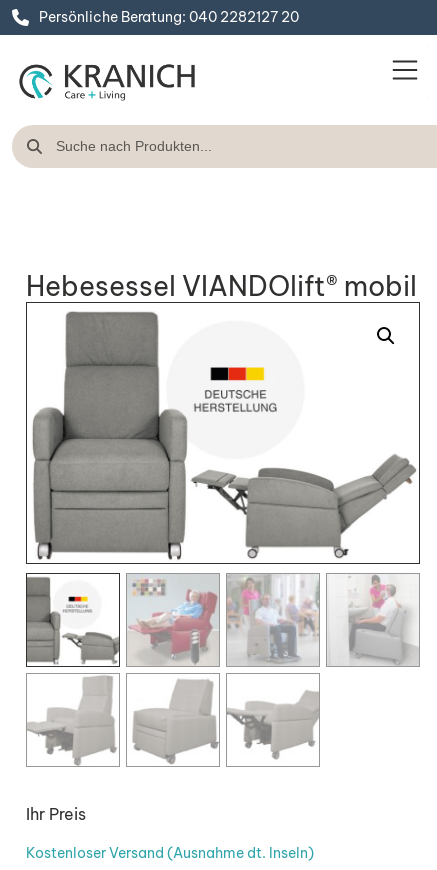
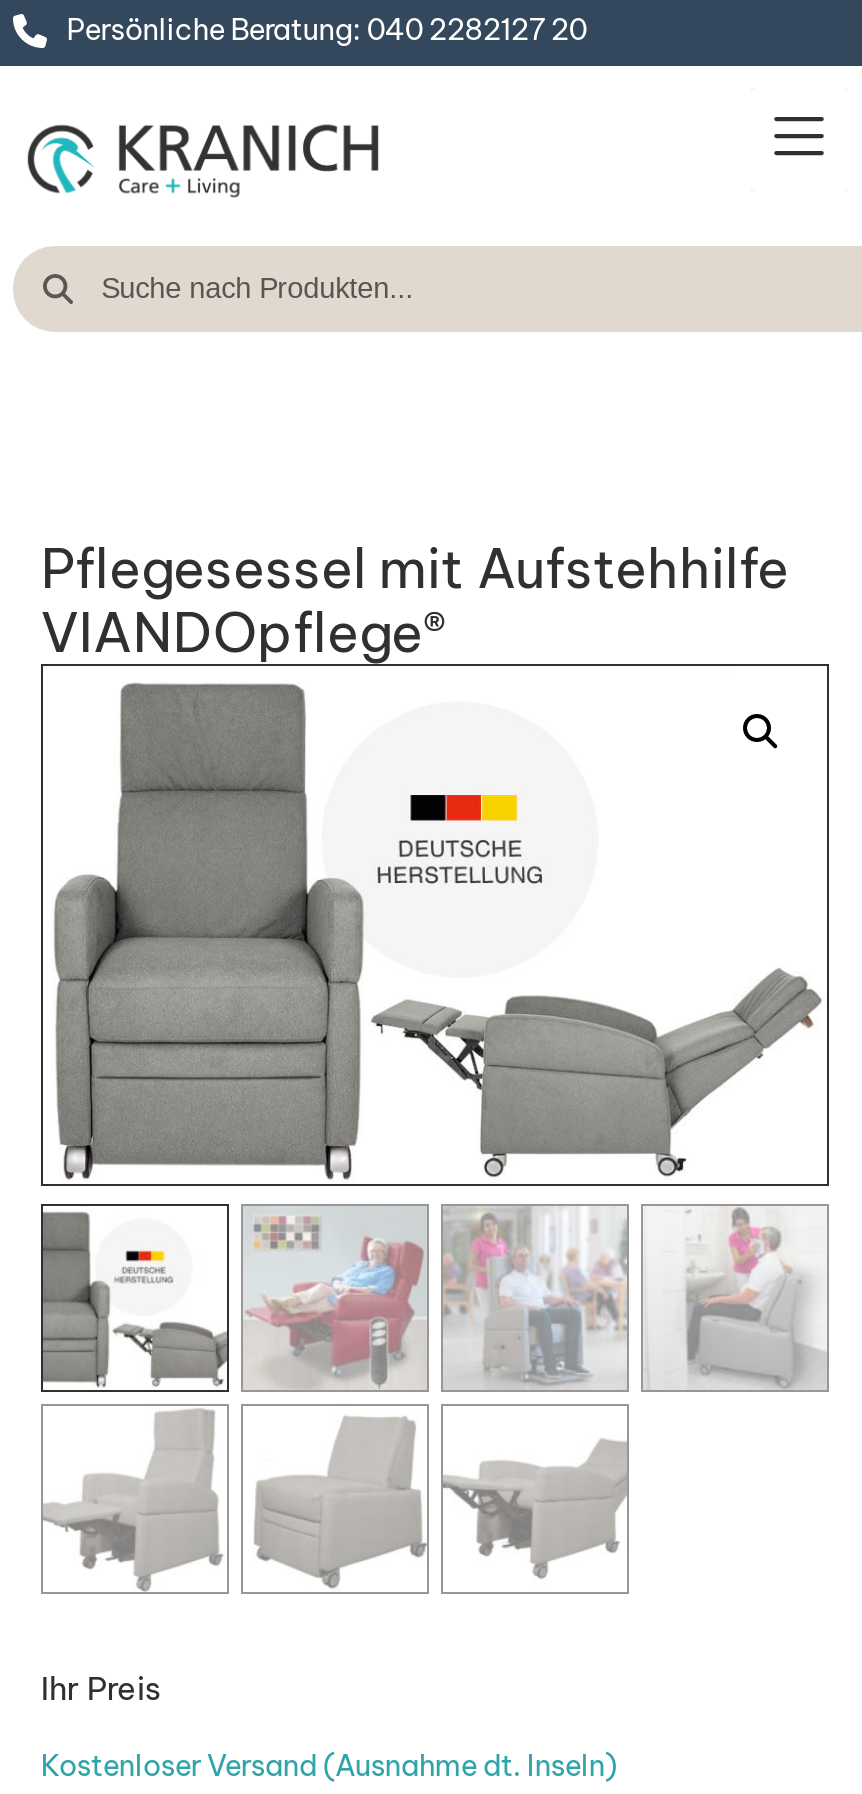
- Hebesessel VIANDOlift® mobil
+ Pflegesessel mit Aufstehhilfe
+ VIANDOpflege®
